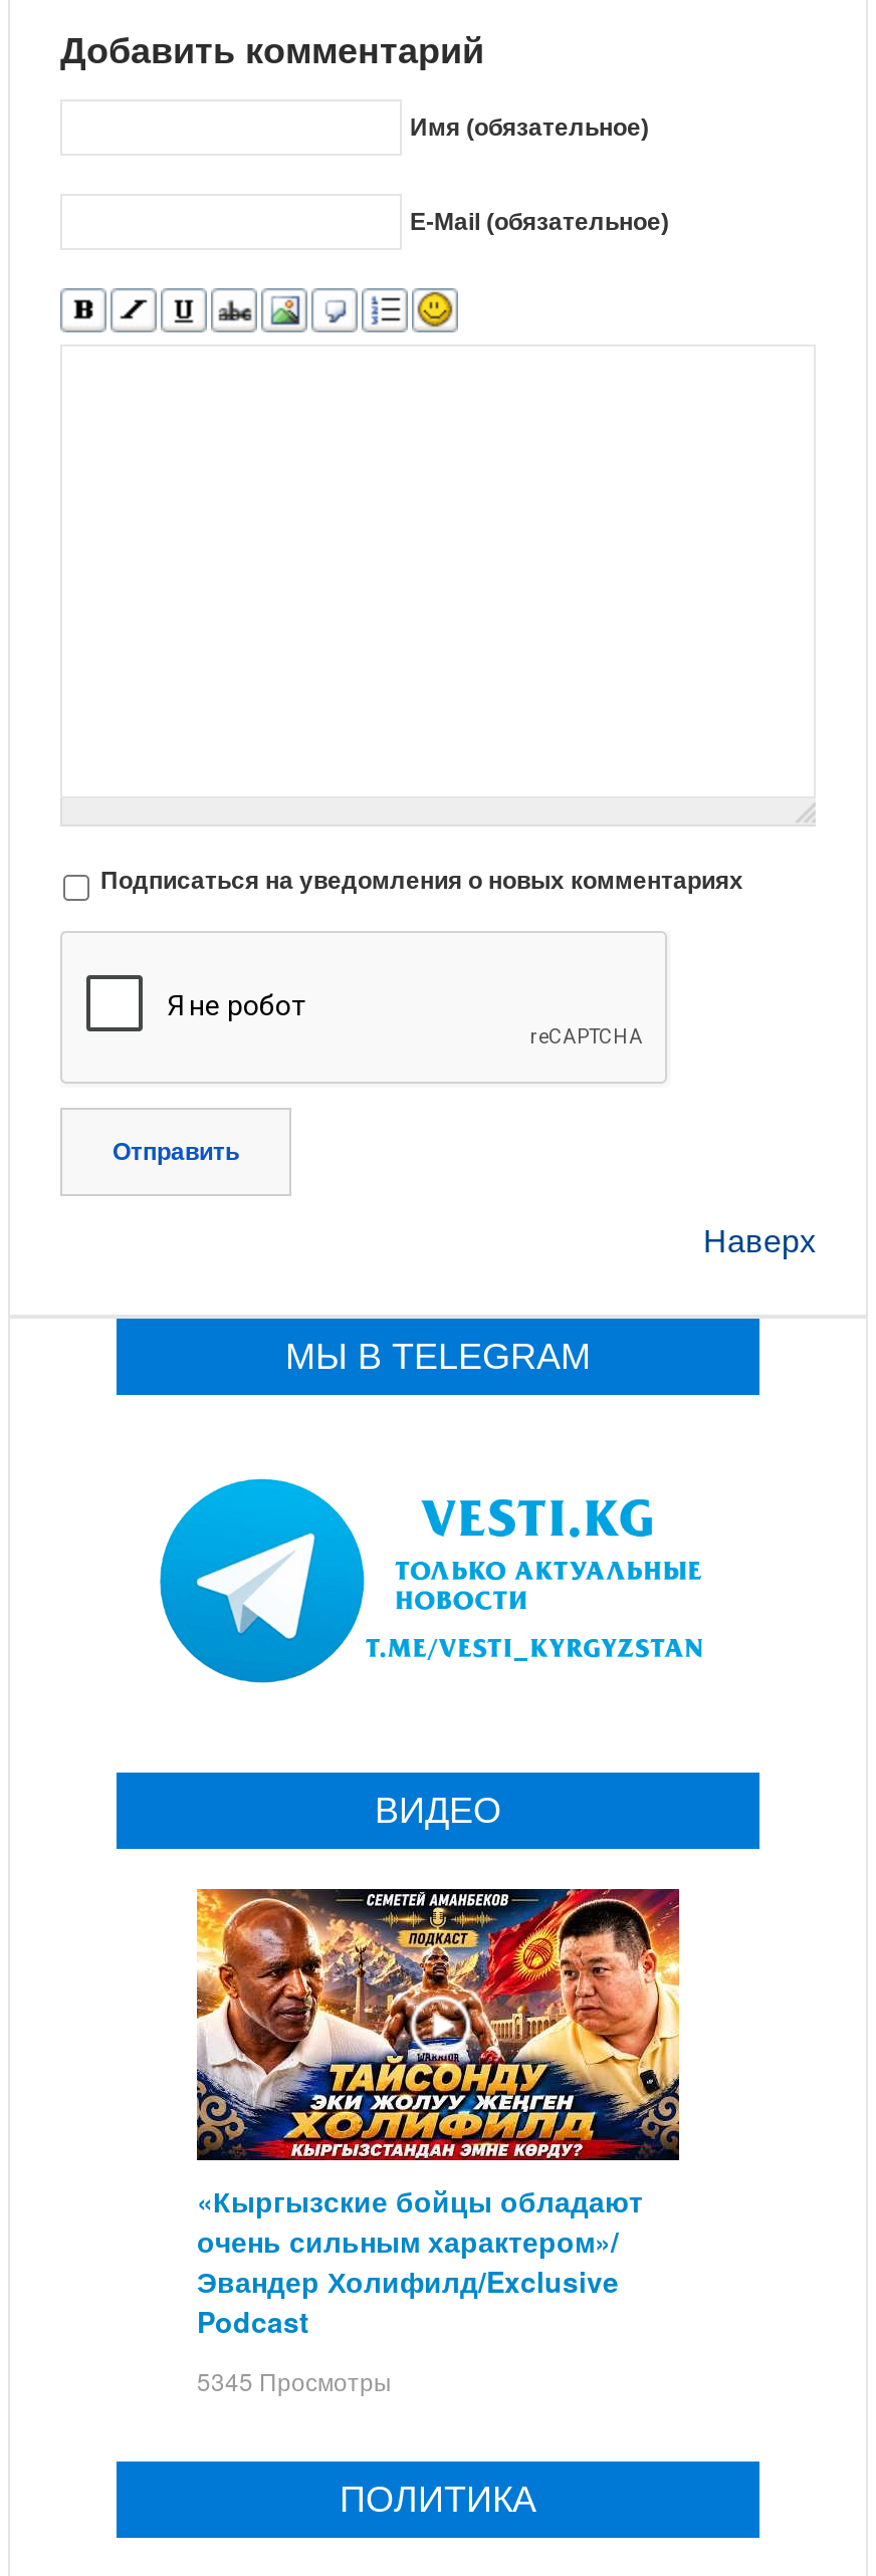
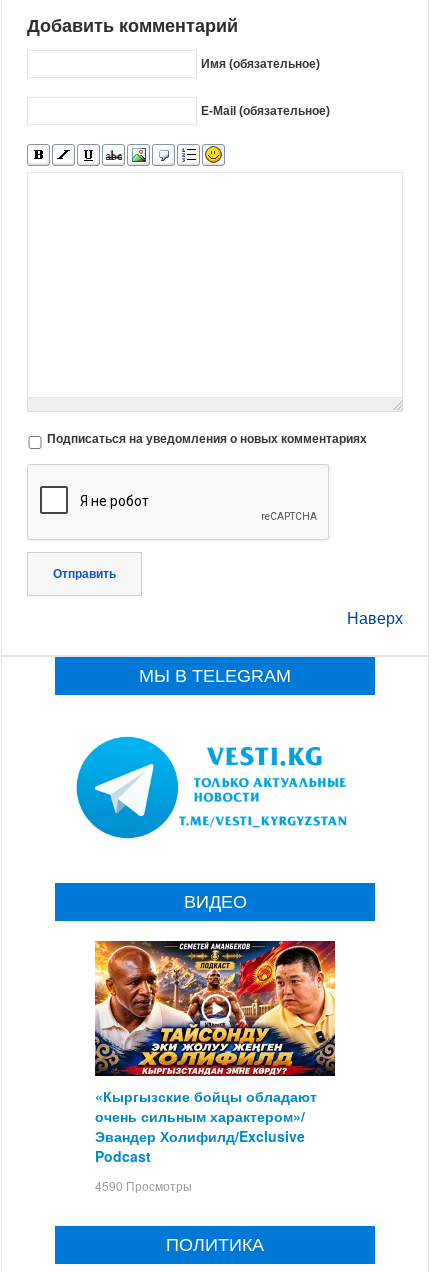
- 5345 Просмотры
+ 4590 Просмотры
